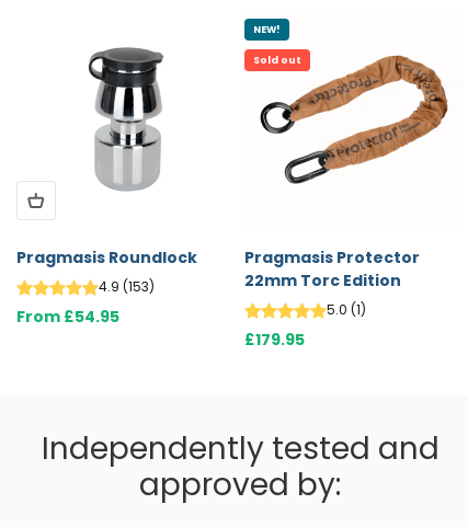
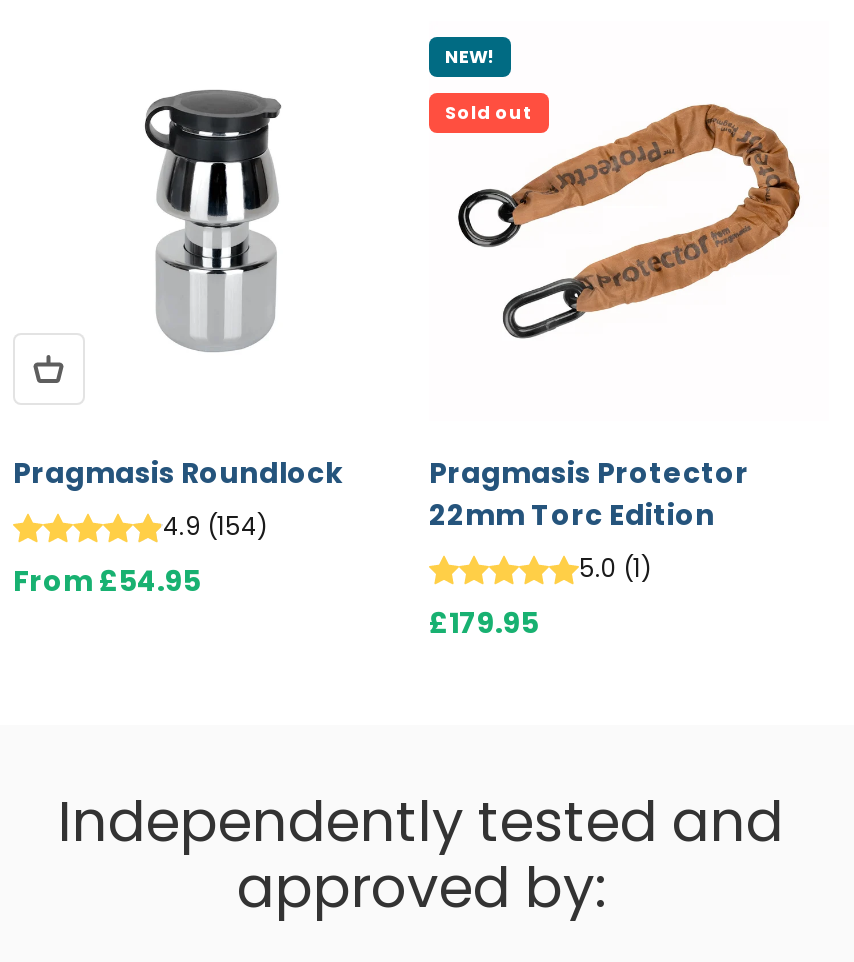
- 4.9 (153)
+ 4.9 (154)
